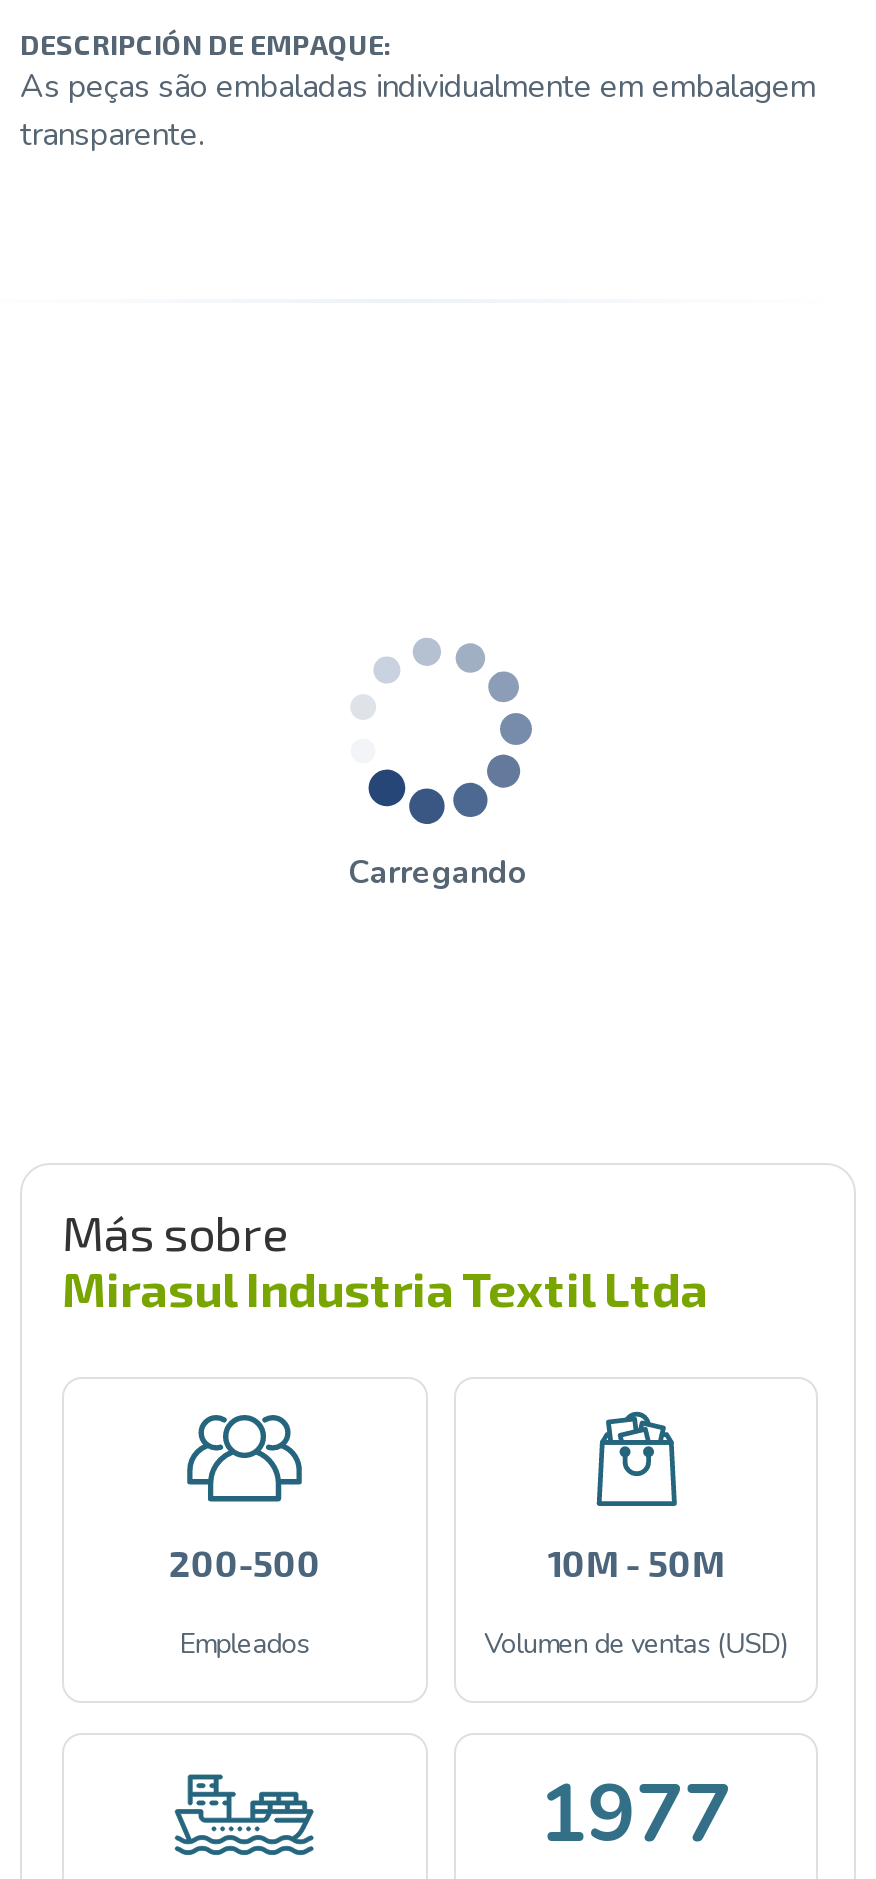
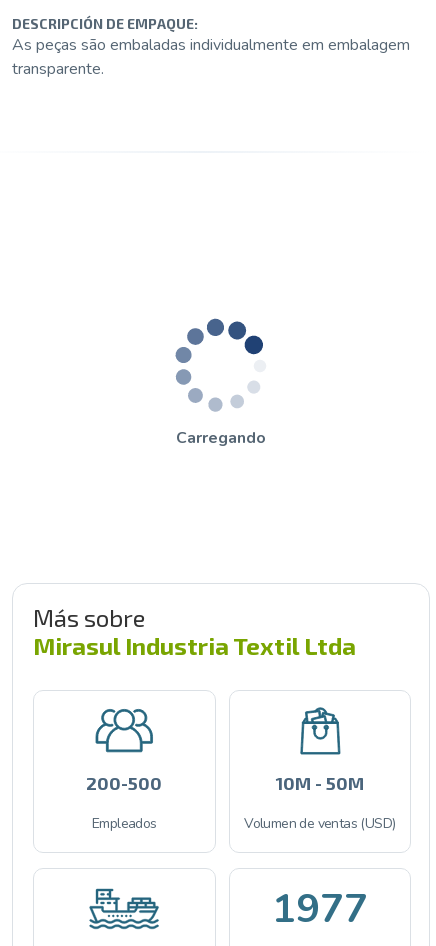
- [image]
+ [image]
